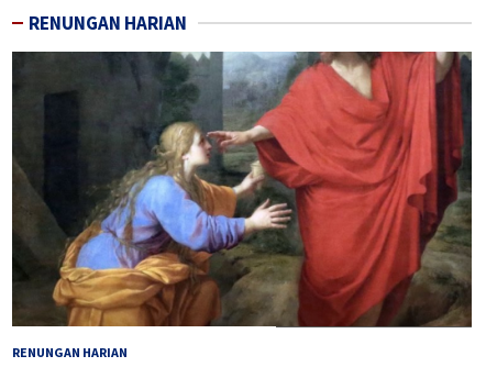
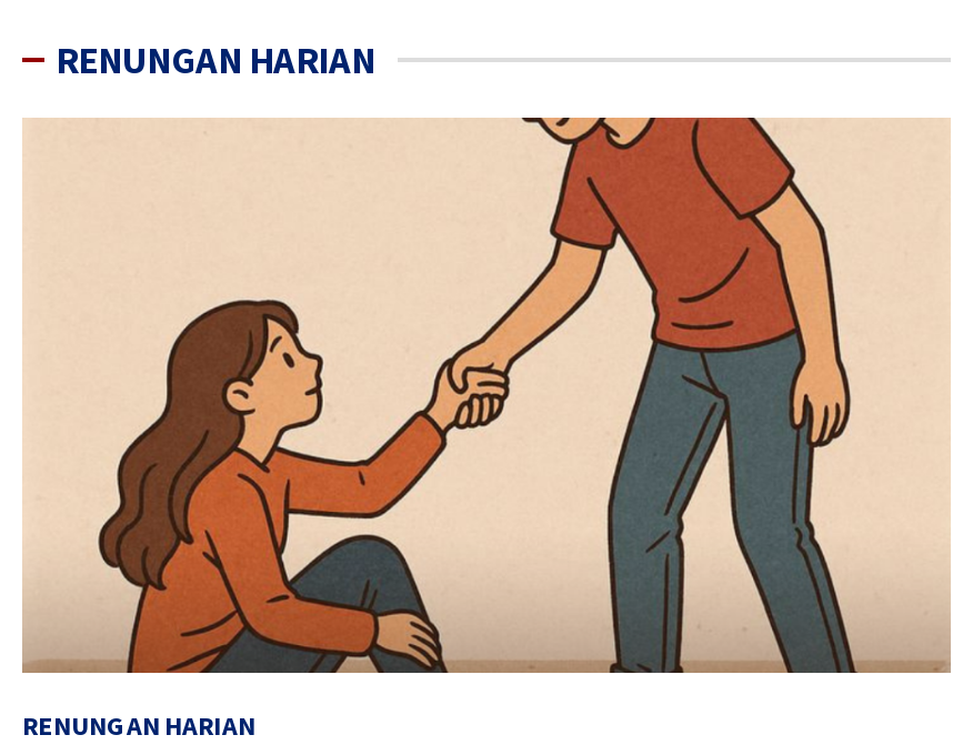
- [image]
+ [image]
